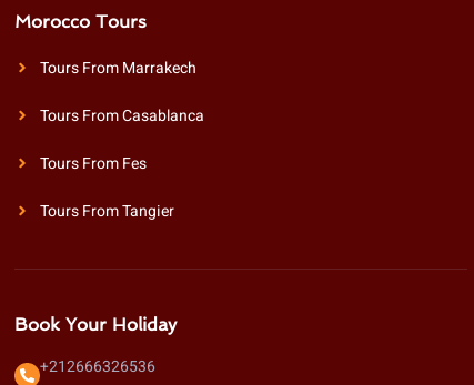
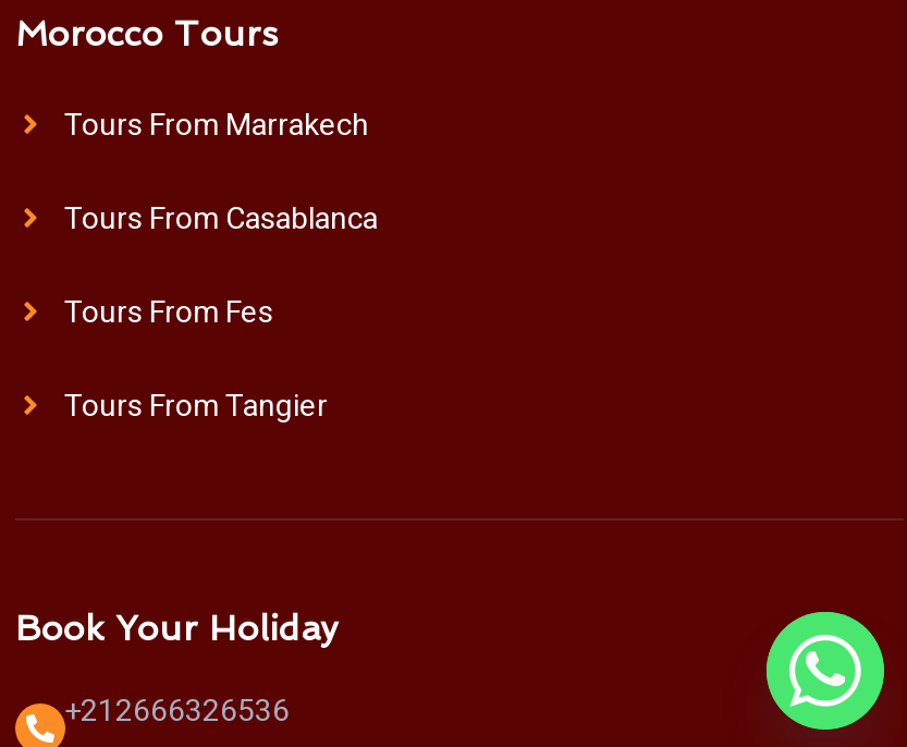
+ [image]
